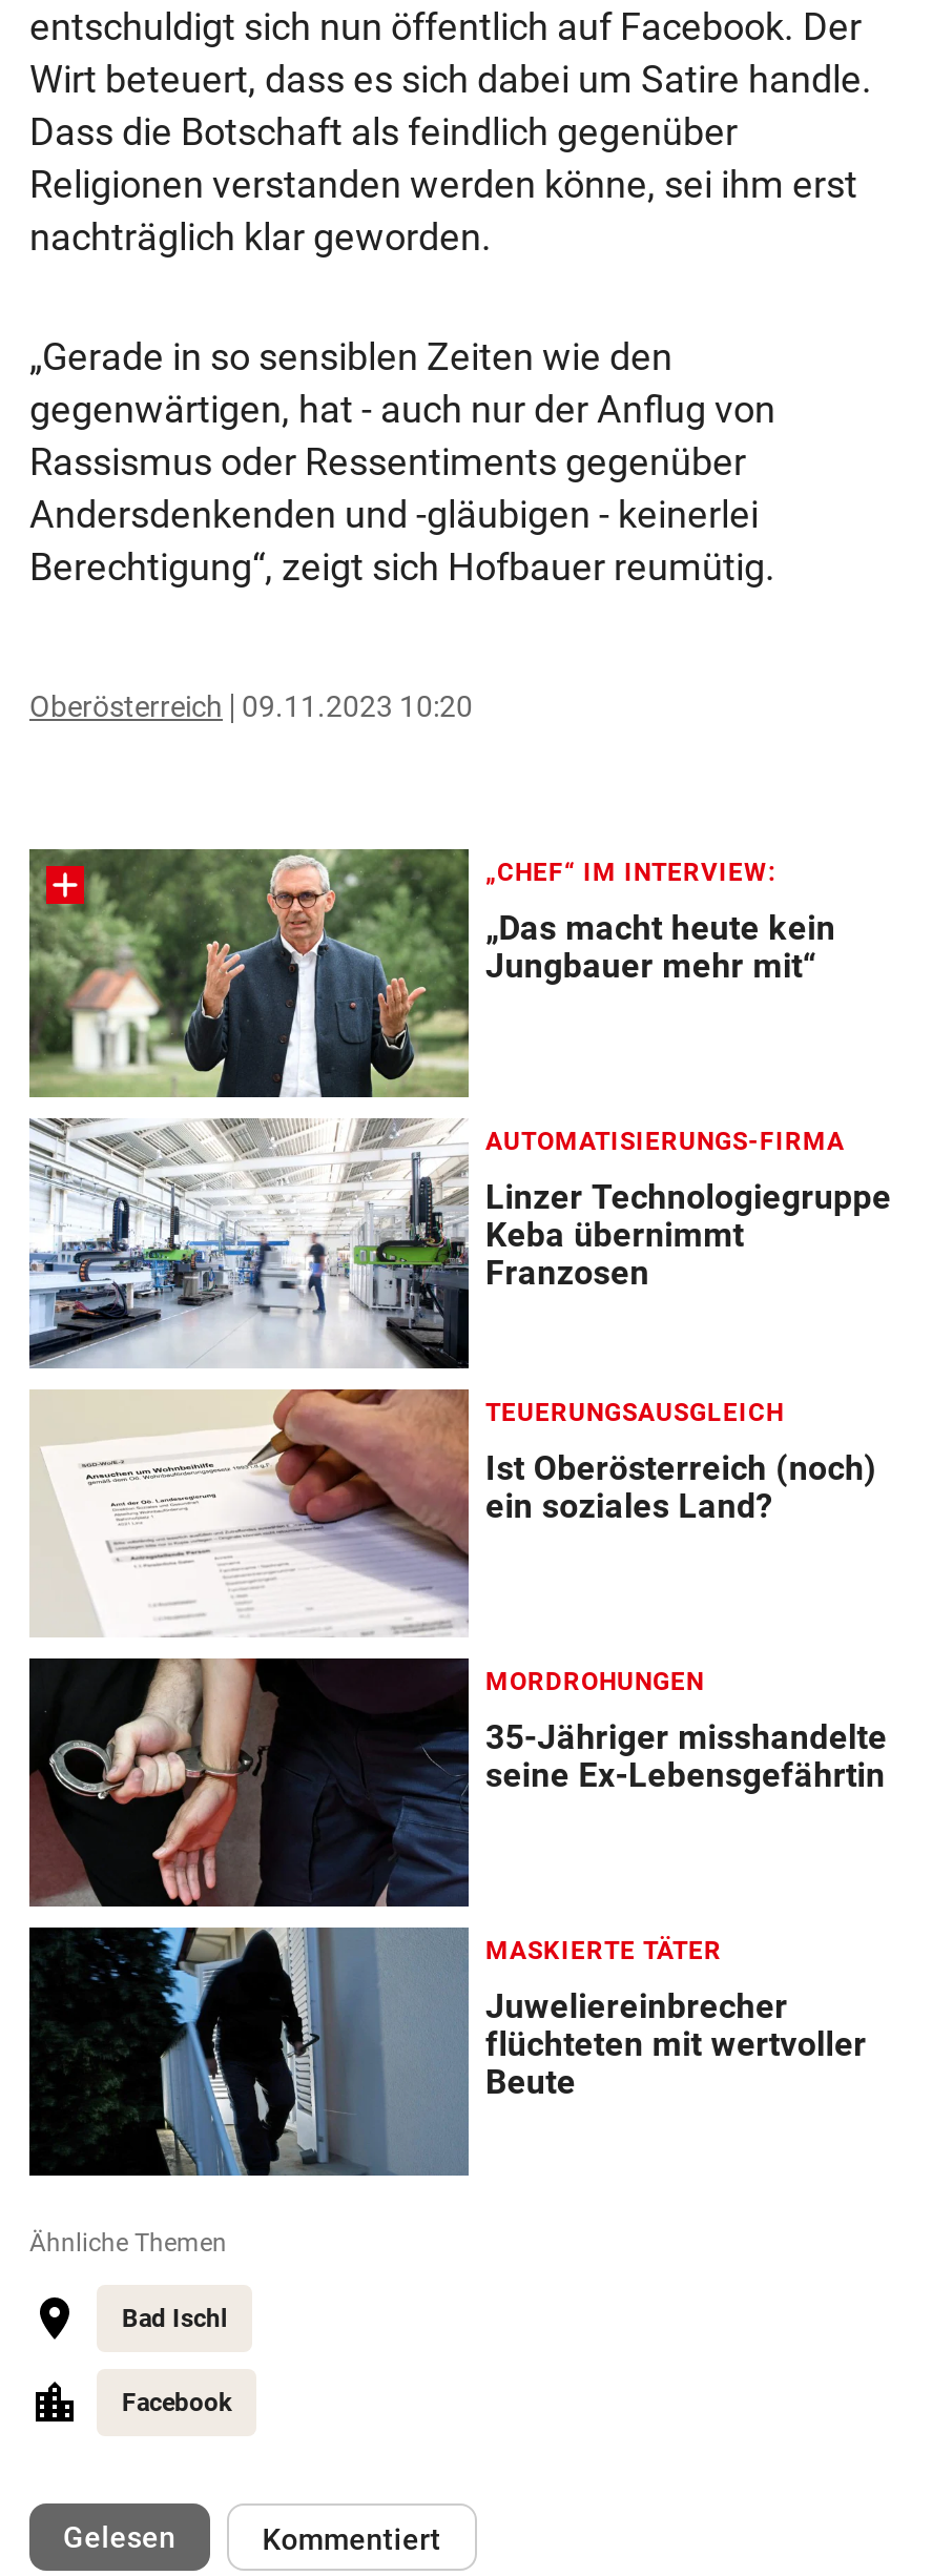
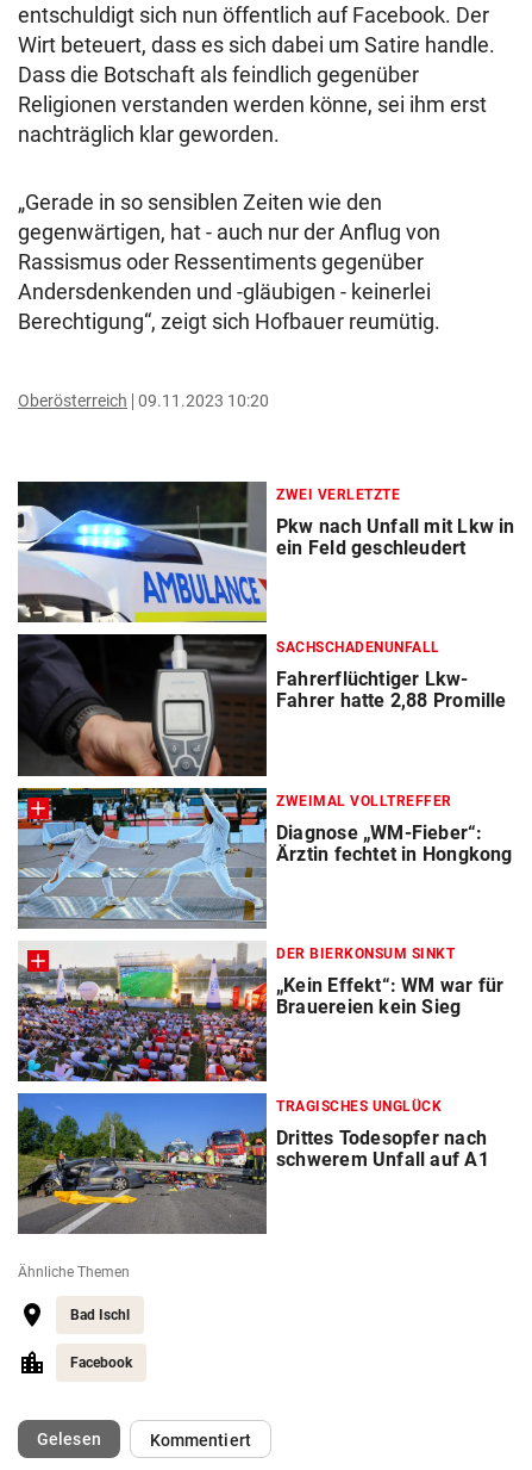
- [image]
- „CHEF“ IM INTERVIEW:
+ [image]
+ ZWEI VERLETZTE

- „Das macht heute kein
- Jungbauer mehr mit“
+ Pkw nach Unfall mit Lkw in
+ ein Feld geschleudert

- [image]
- AUTOMATISIERUNGS-FIRMA
+ [image]
+ SACHSCHADENUNFALL

- Linzer Technologiegruppe
- Keba übernimmt
- Franzosen
+ Fahrerflüchtiger Lkw-
+ Fahrer hatte 2,88 Promille

- [image]
- TEUERUNGSAUSGLEICH
+ [image]
+ ZWEIMAL VOLLTREFFER

- Ist Oberösterreich (noch)
- ein soziales Land?
+ Diagnose „WM-Fieber“:
+ Ärztin fechtet in Hongkong

- [image]
- MORDROHUNGEN
+ [image]
+ DER BIERKONSUM SINKT

- 35-Jähriger misshandelte
- seine Ex-Lebensgefährtin
+ „Kein Effekt“: WM war für
+ Brauereien kein Sieg

- [image]
- MASKIERTE TÄTER
+ [image]
+ TRAGISCHES UNGLÜCK

- Juweliereinbrecher
- flüchteten mit wertvoller
- Beute
+ Drittes Todesopfer nach
+ schwerem Unfall auf A1
